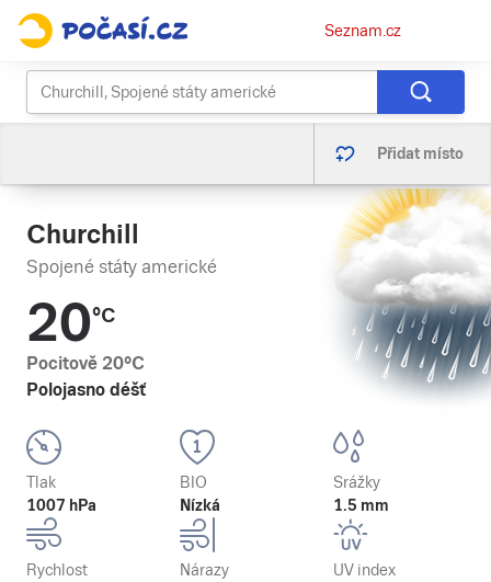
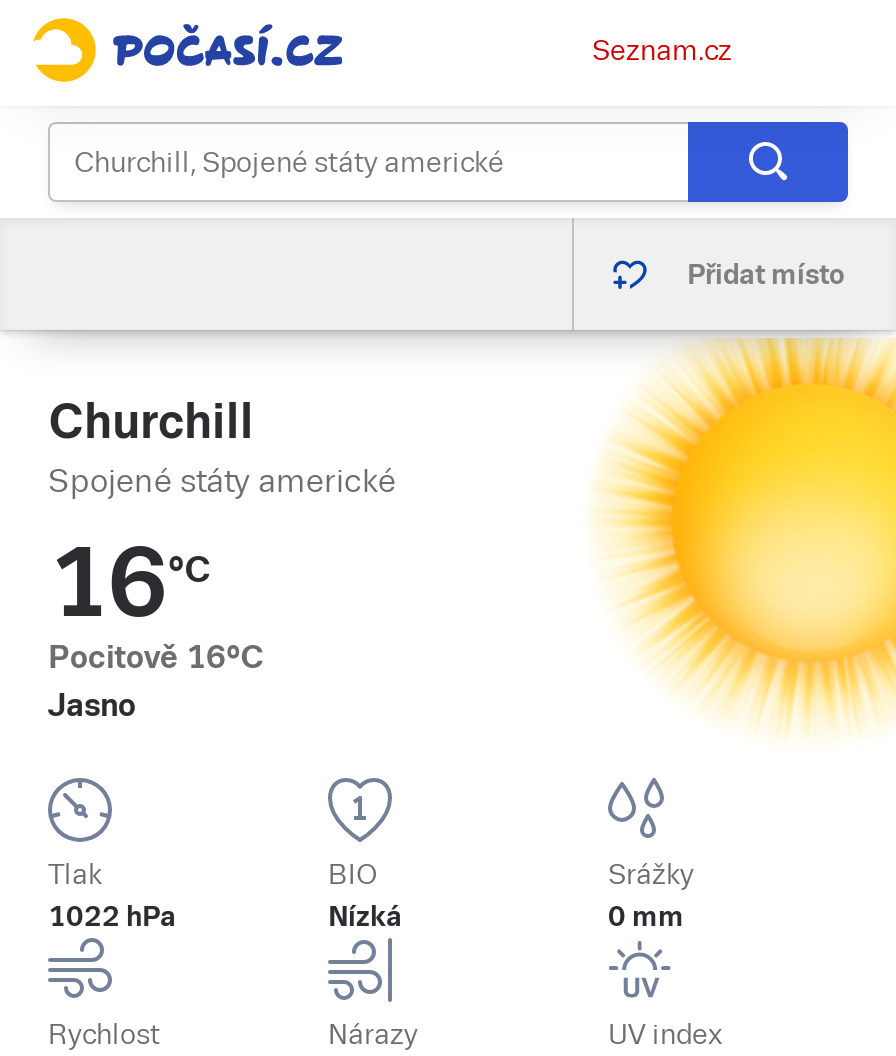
- [image]
+ [image]

- 20°C
- Pocitově 20°C
- Polojasno déšť
+ 16°C
+ Pocitově 16°C
+ Jasno

- 1007 hPa
+ 1022 hPa

- 1.5 mm
+ 0 mm
